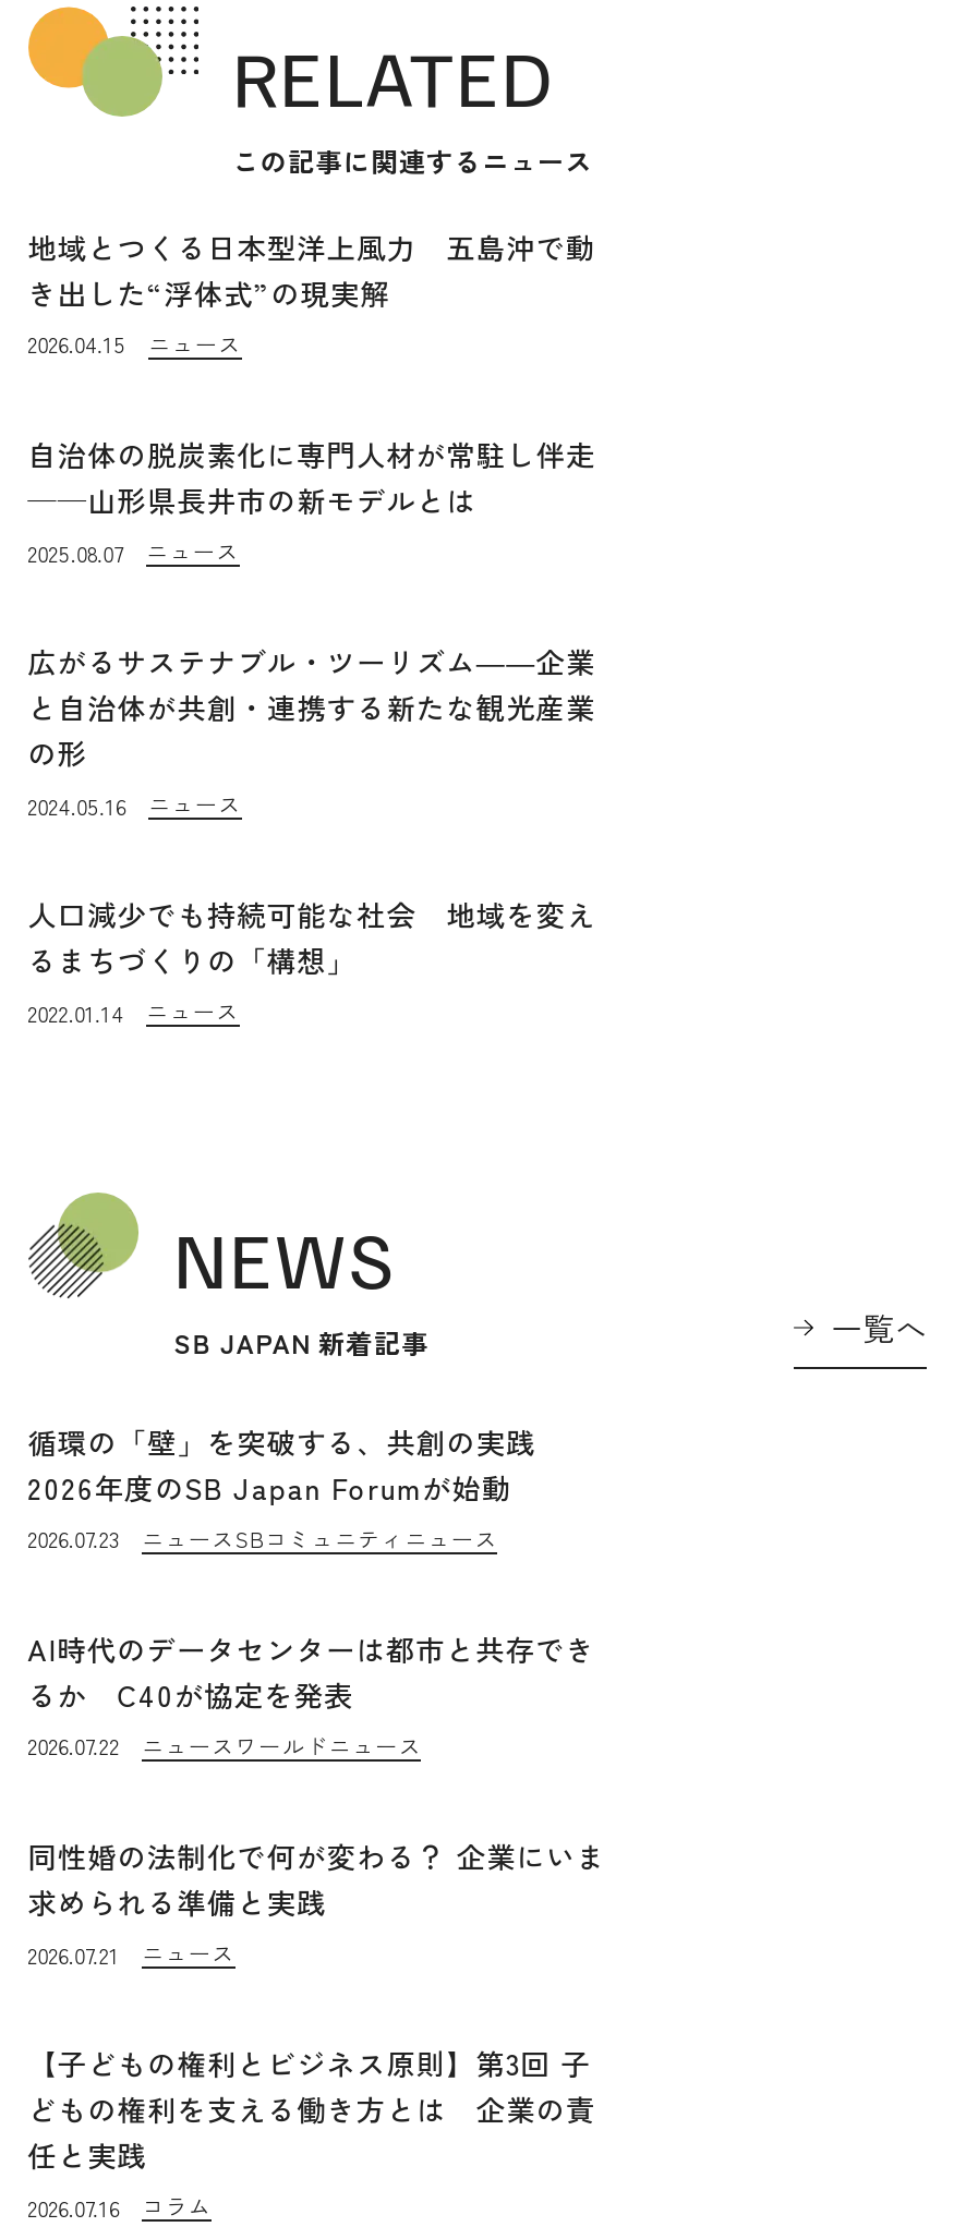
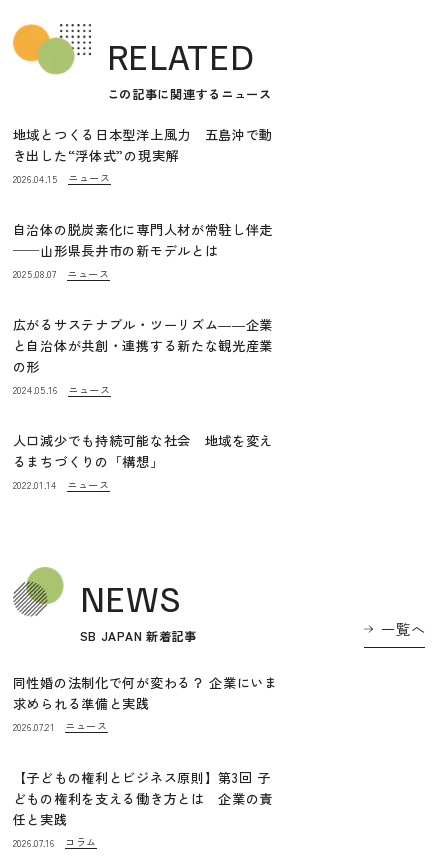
- 循環の「壁」を突破する、共創の実践
- 2026年度のSB Japan Forumが始動
- 2026.07.23
- ニュースSBコミュニティニュース
- AI時代のデータセンターは都市と共存でき
- るか C40が協定を発表
- 2026.07.22
- ニュースワールドニュース
